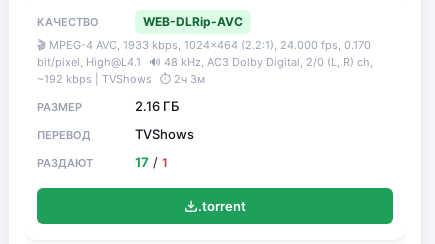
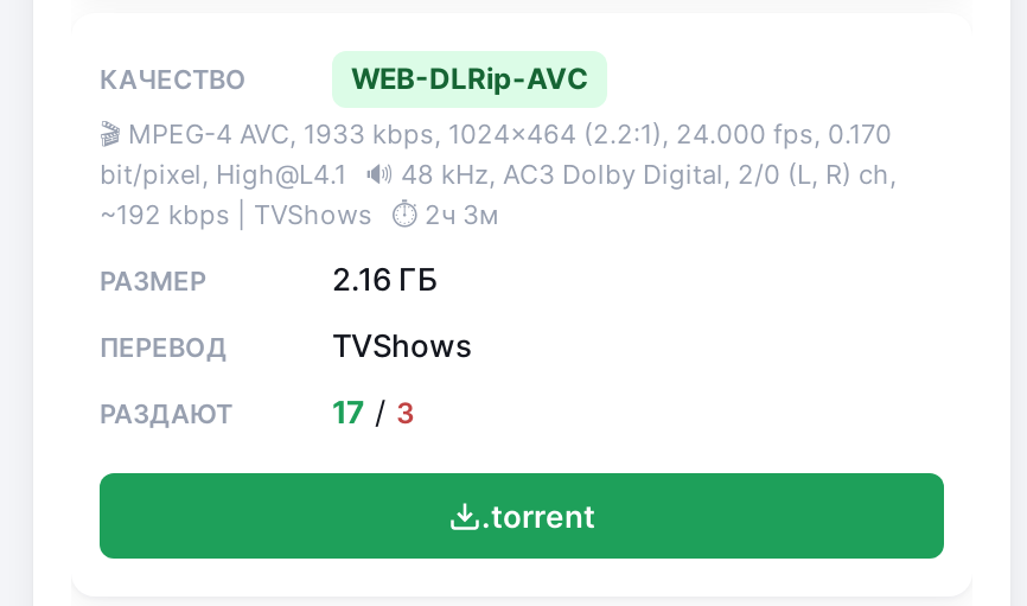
- 17 / 1
+ 17 / 3
